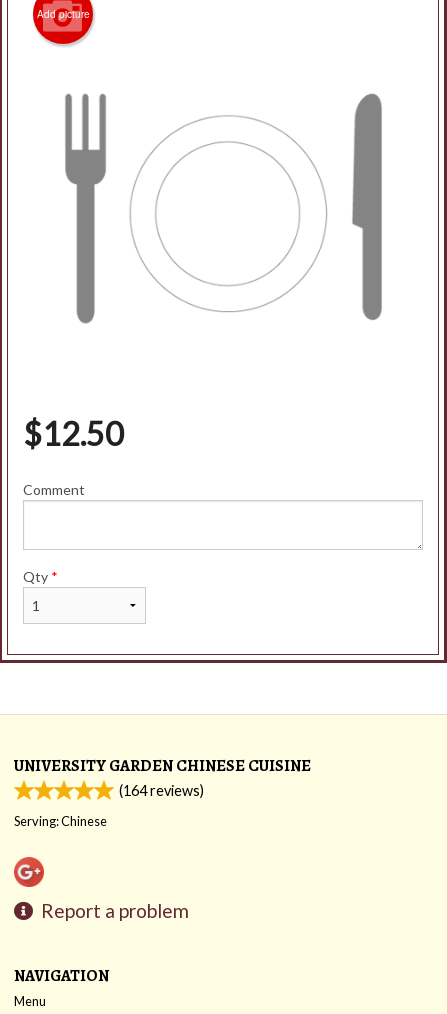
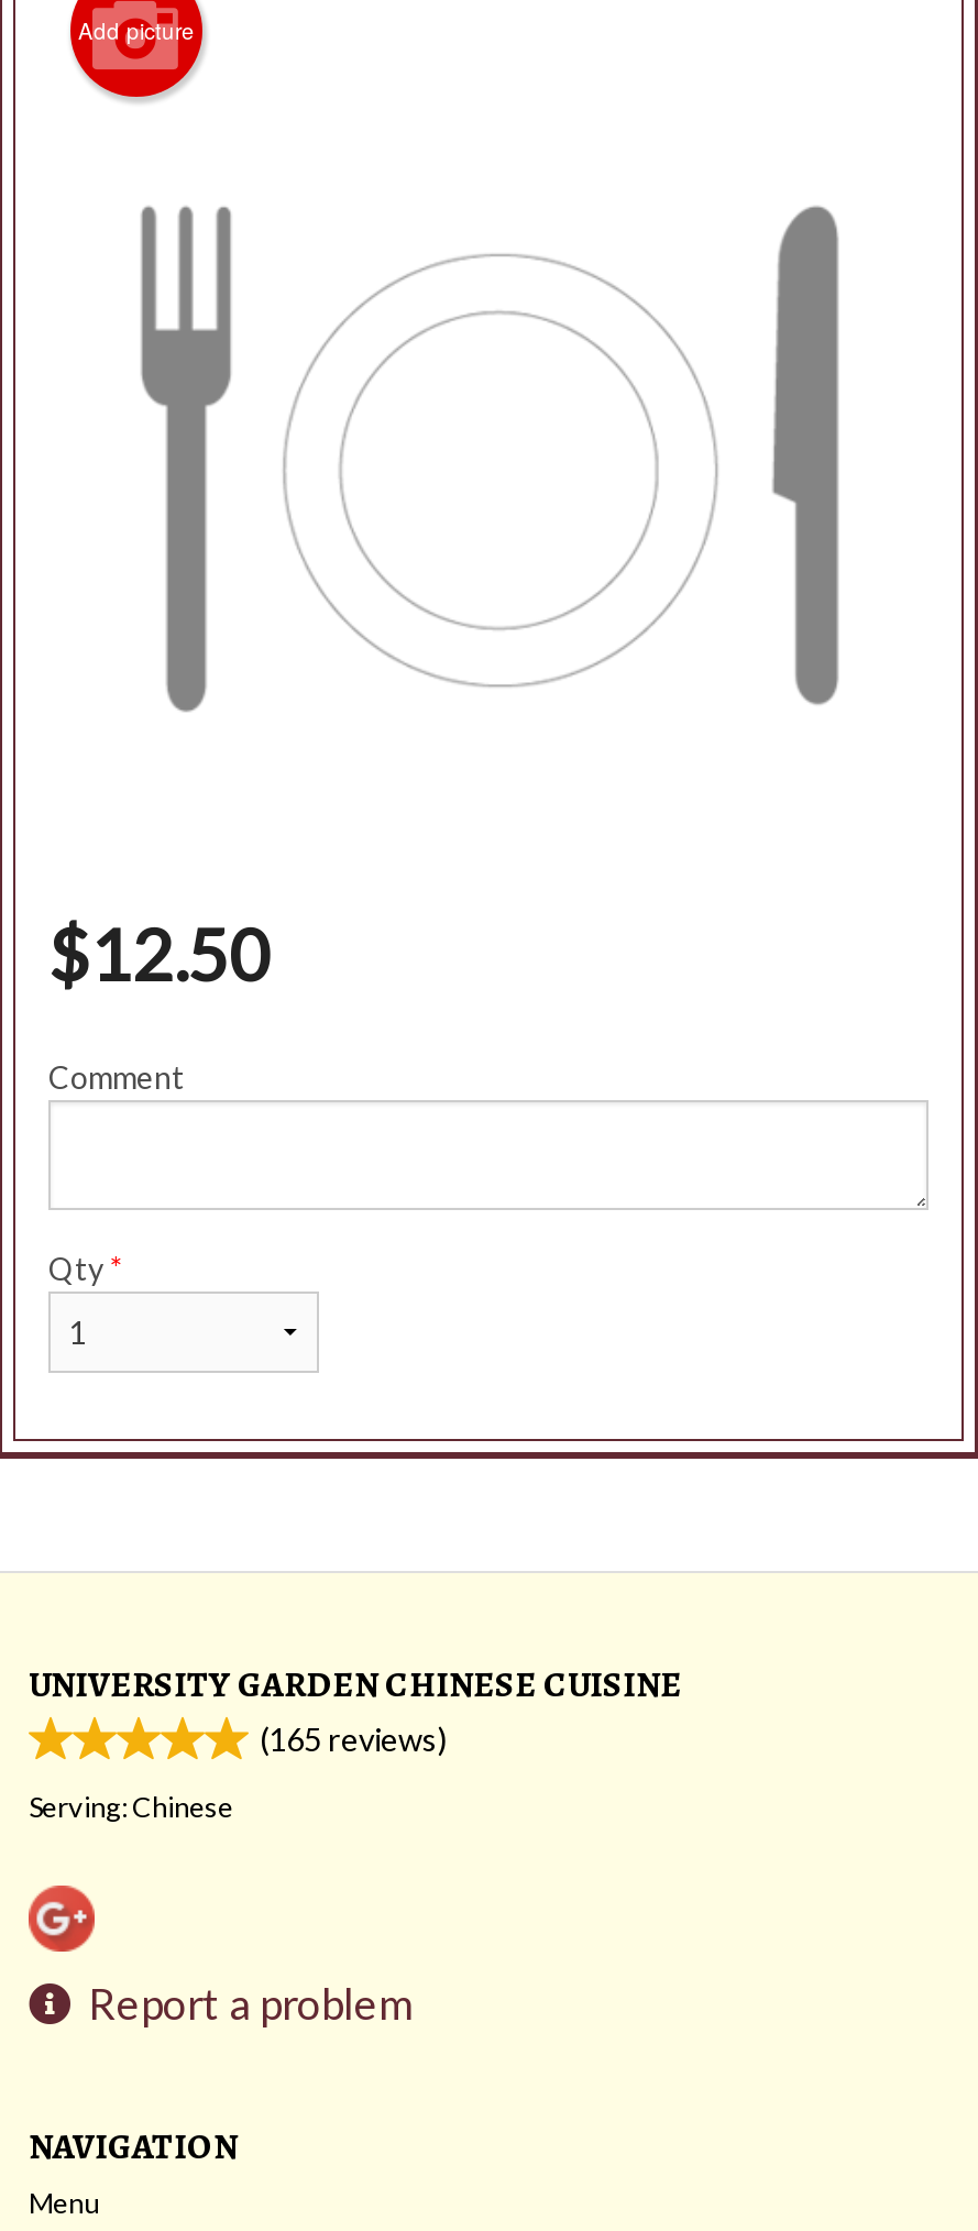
- (164 reviews)
+ (165 reviews)
